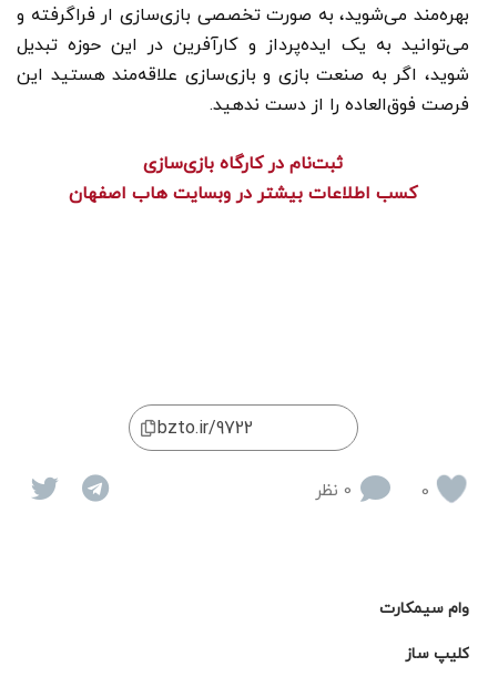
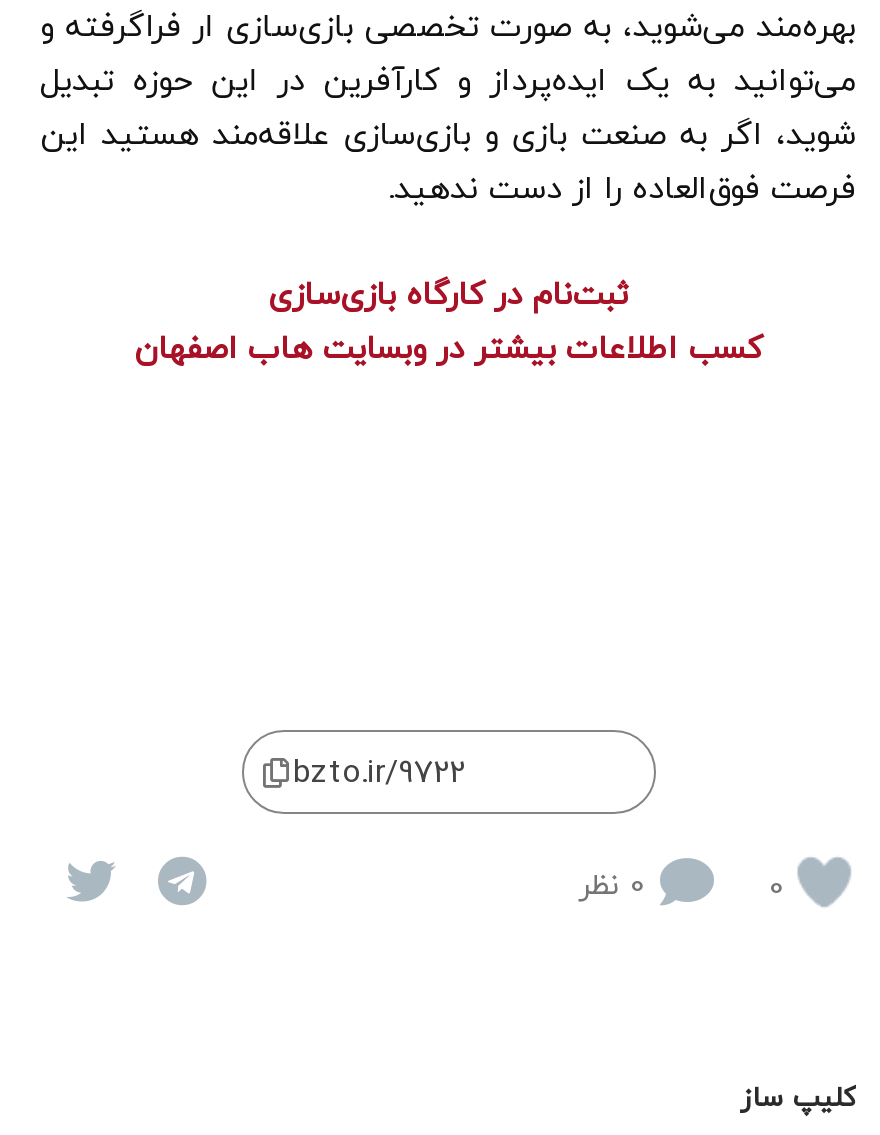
- وام سیمکارت
